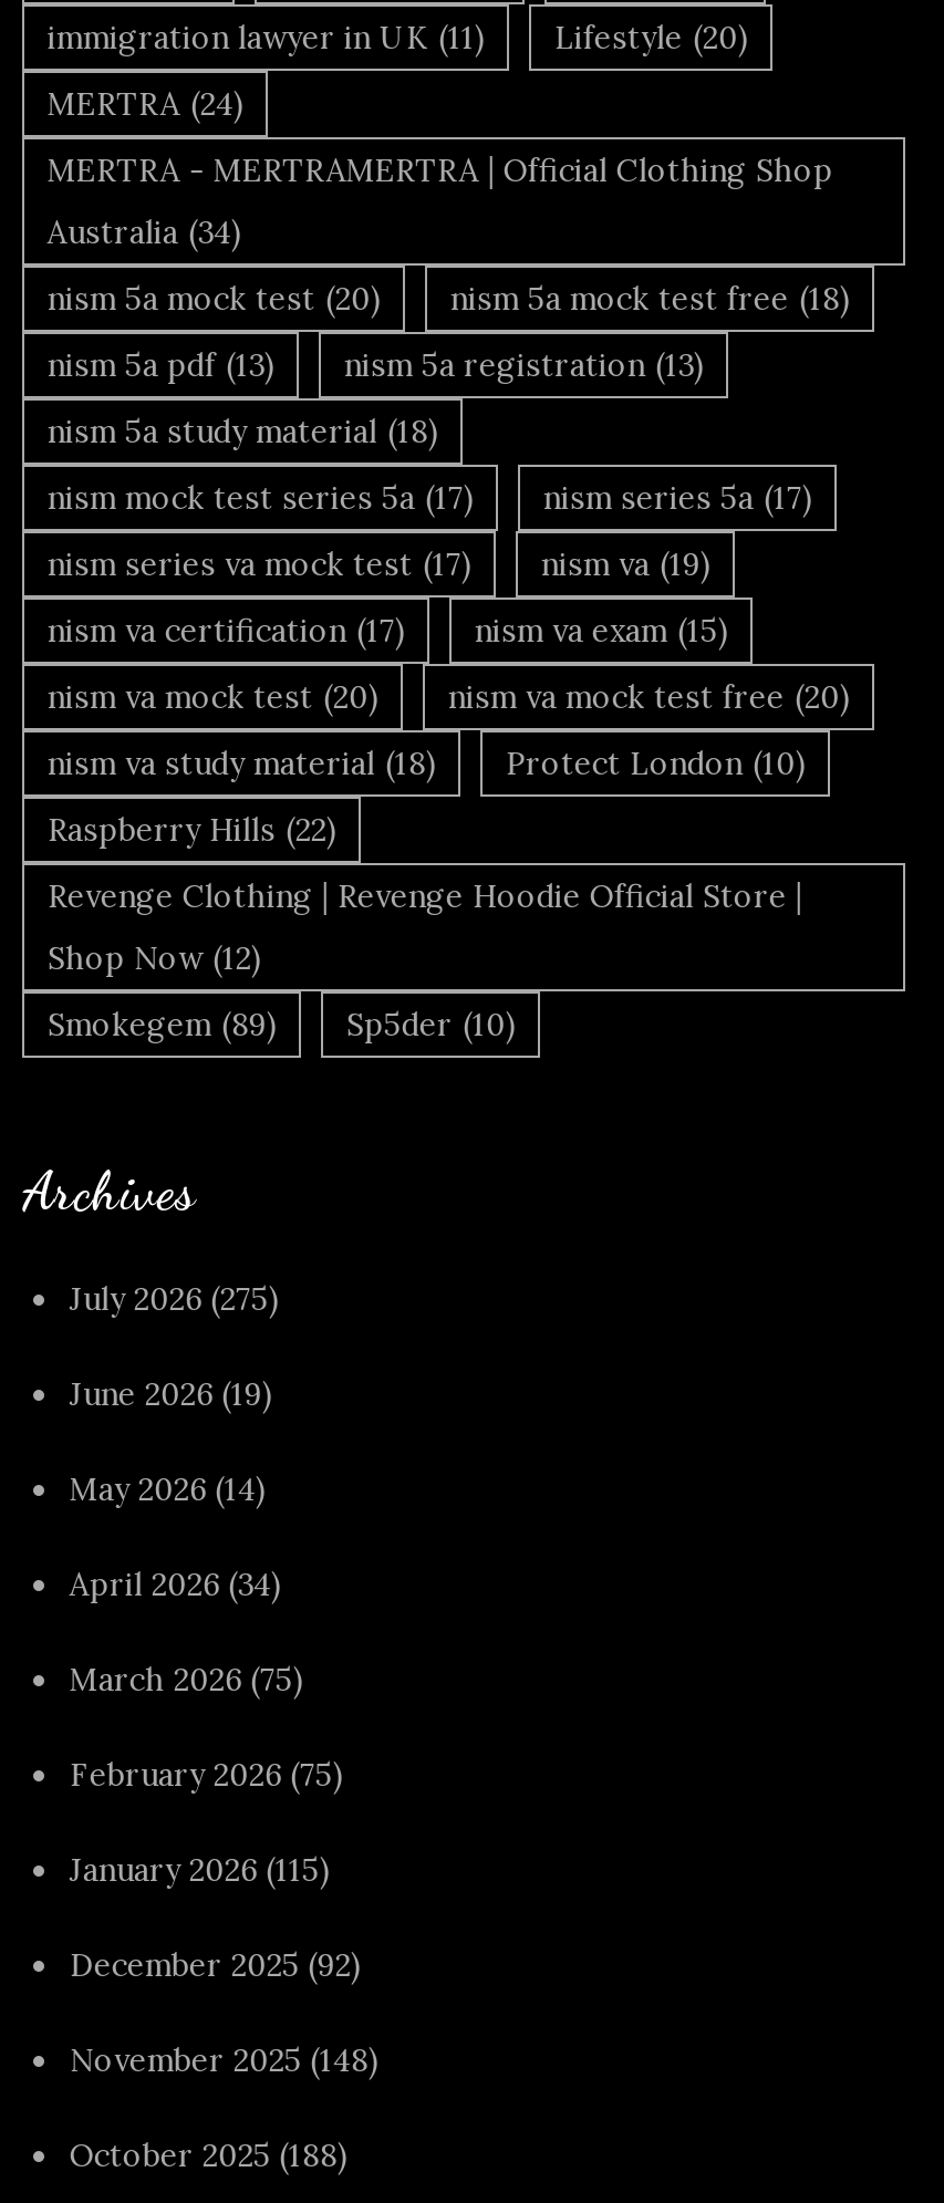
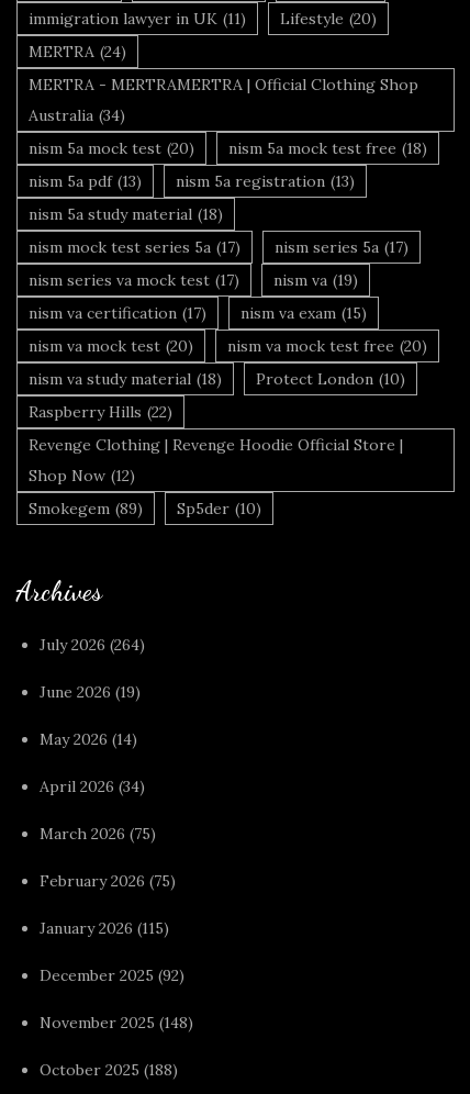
- July 2026 (275)
+ July 2026 (264)
